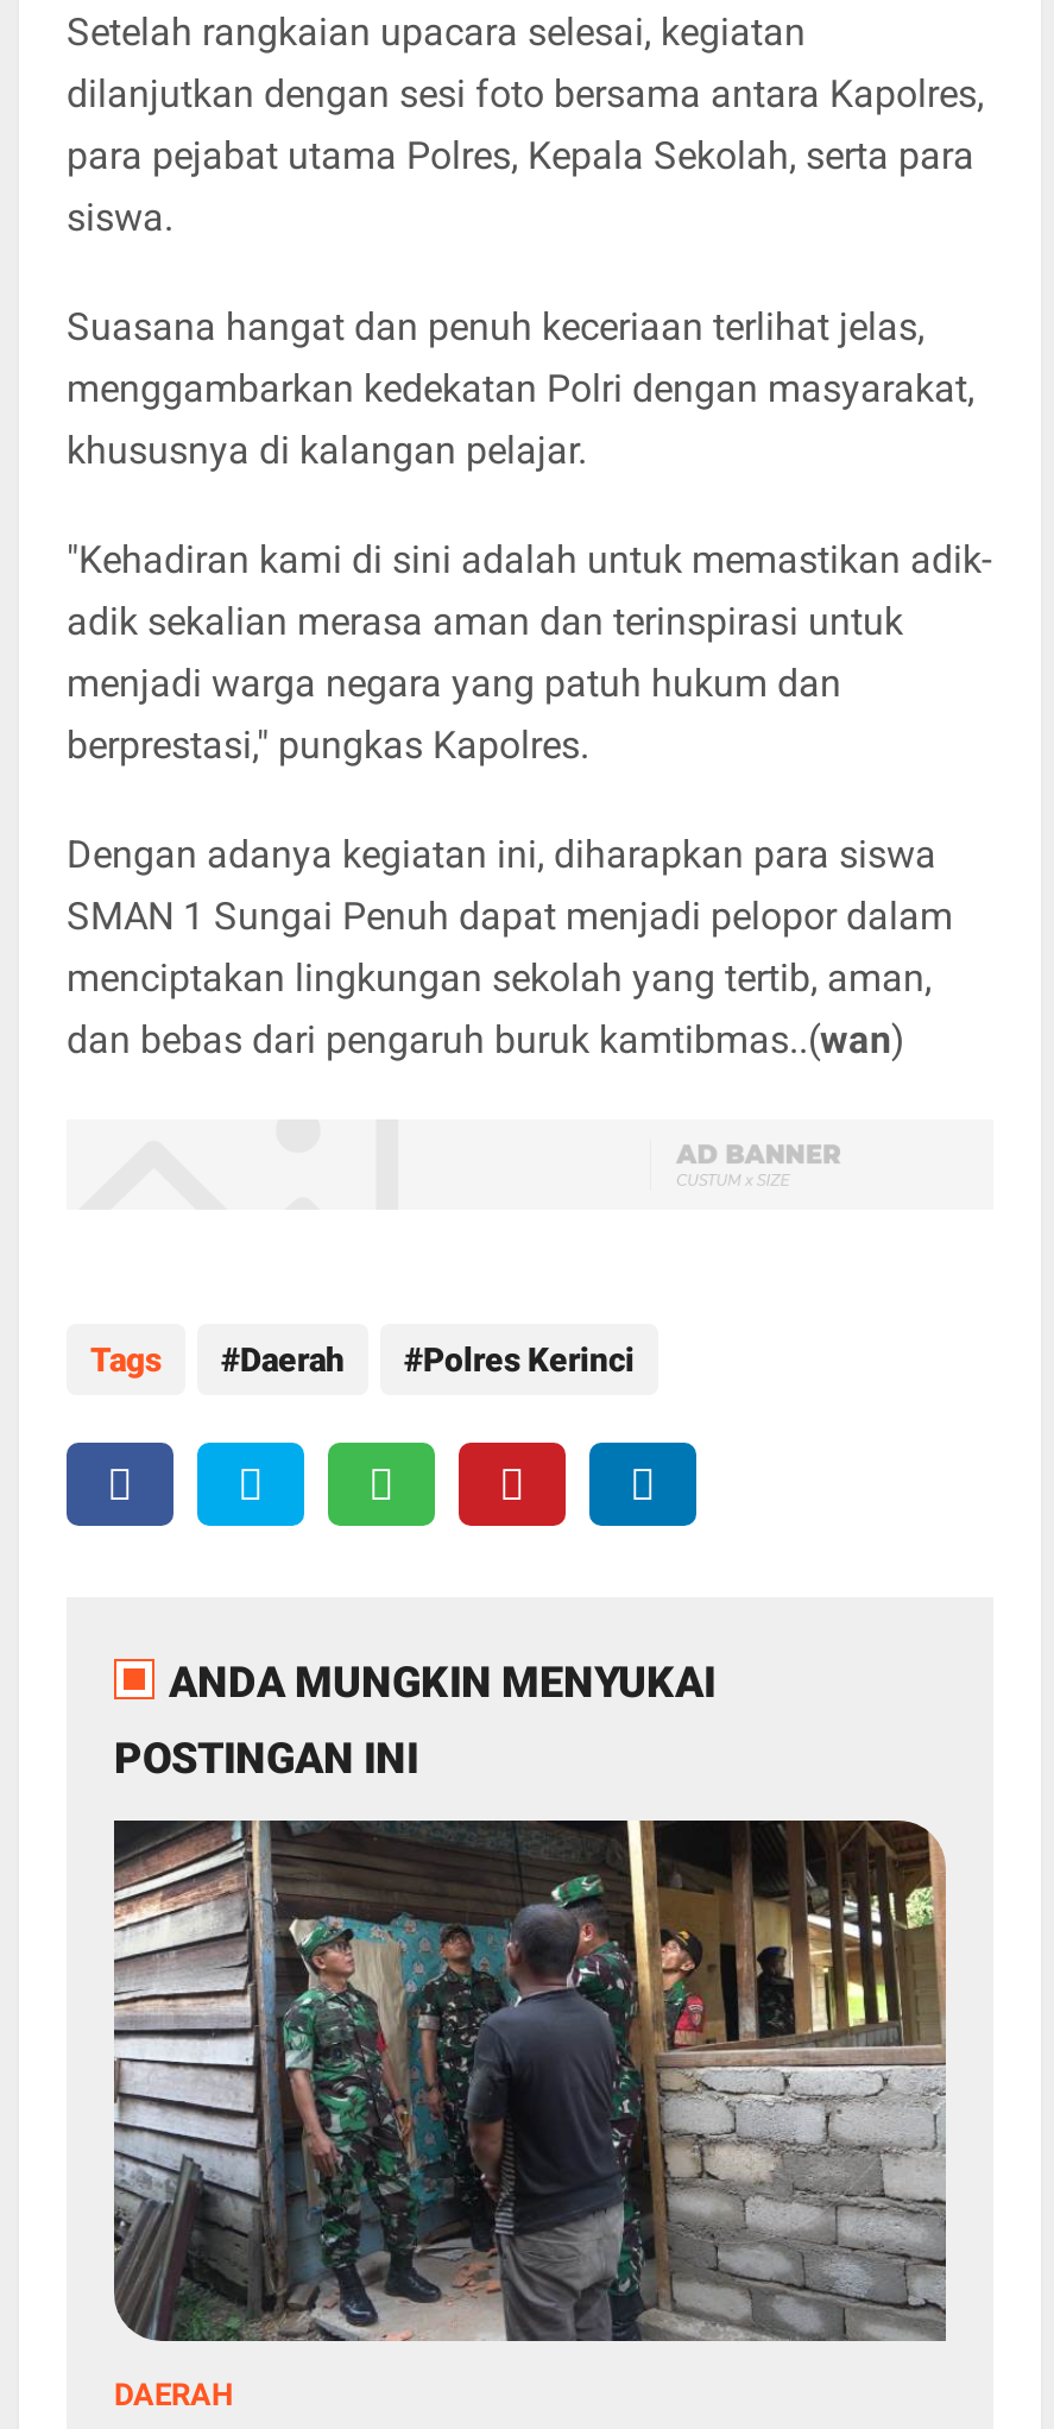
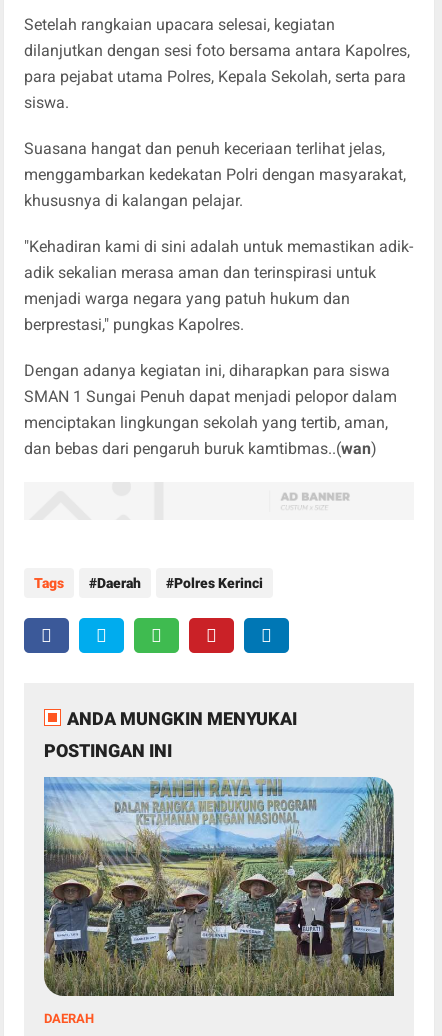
- [image]
+ [image]
